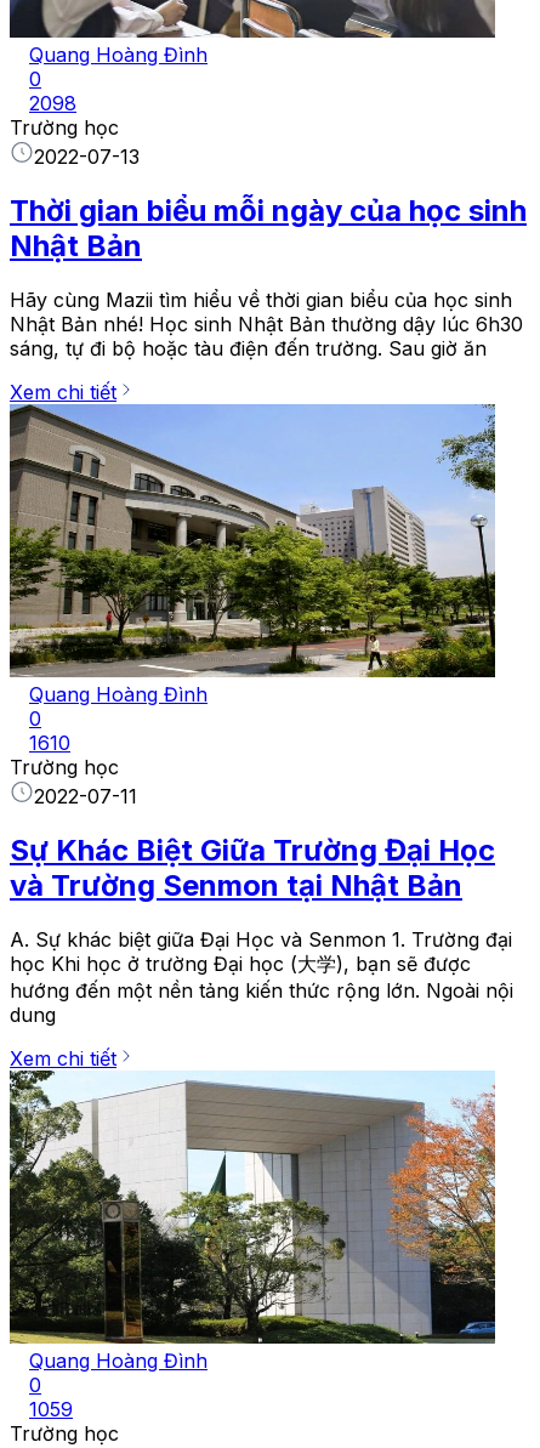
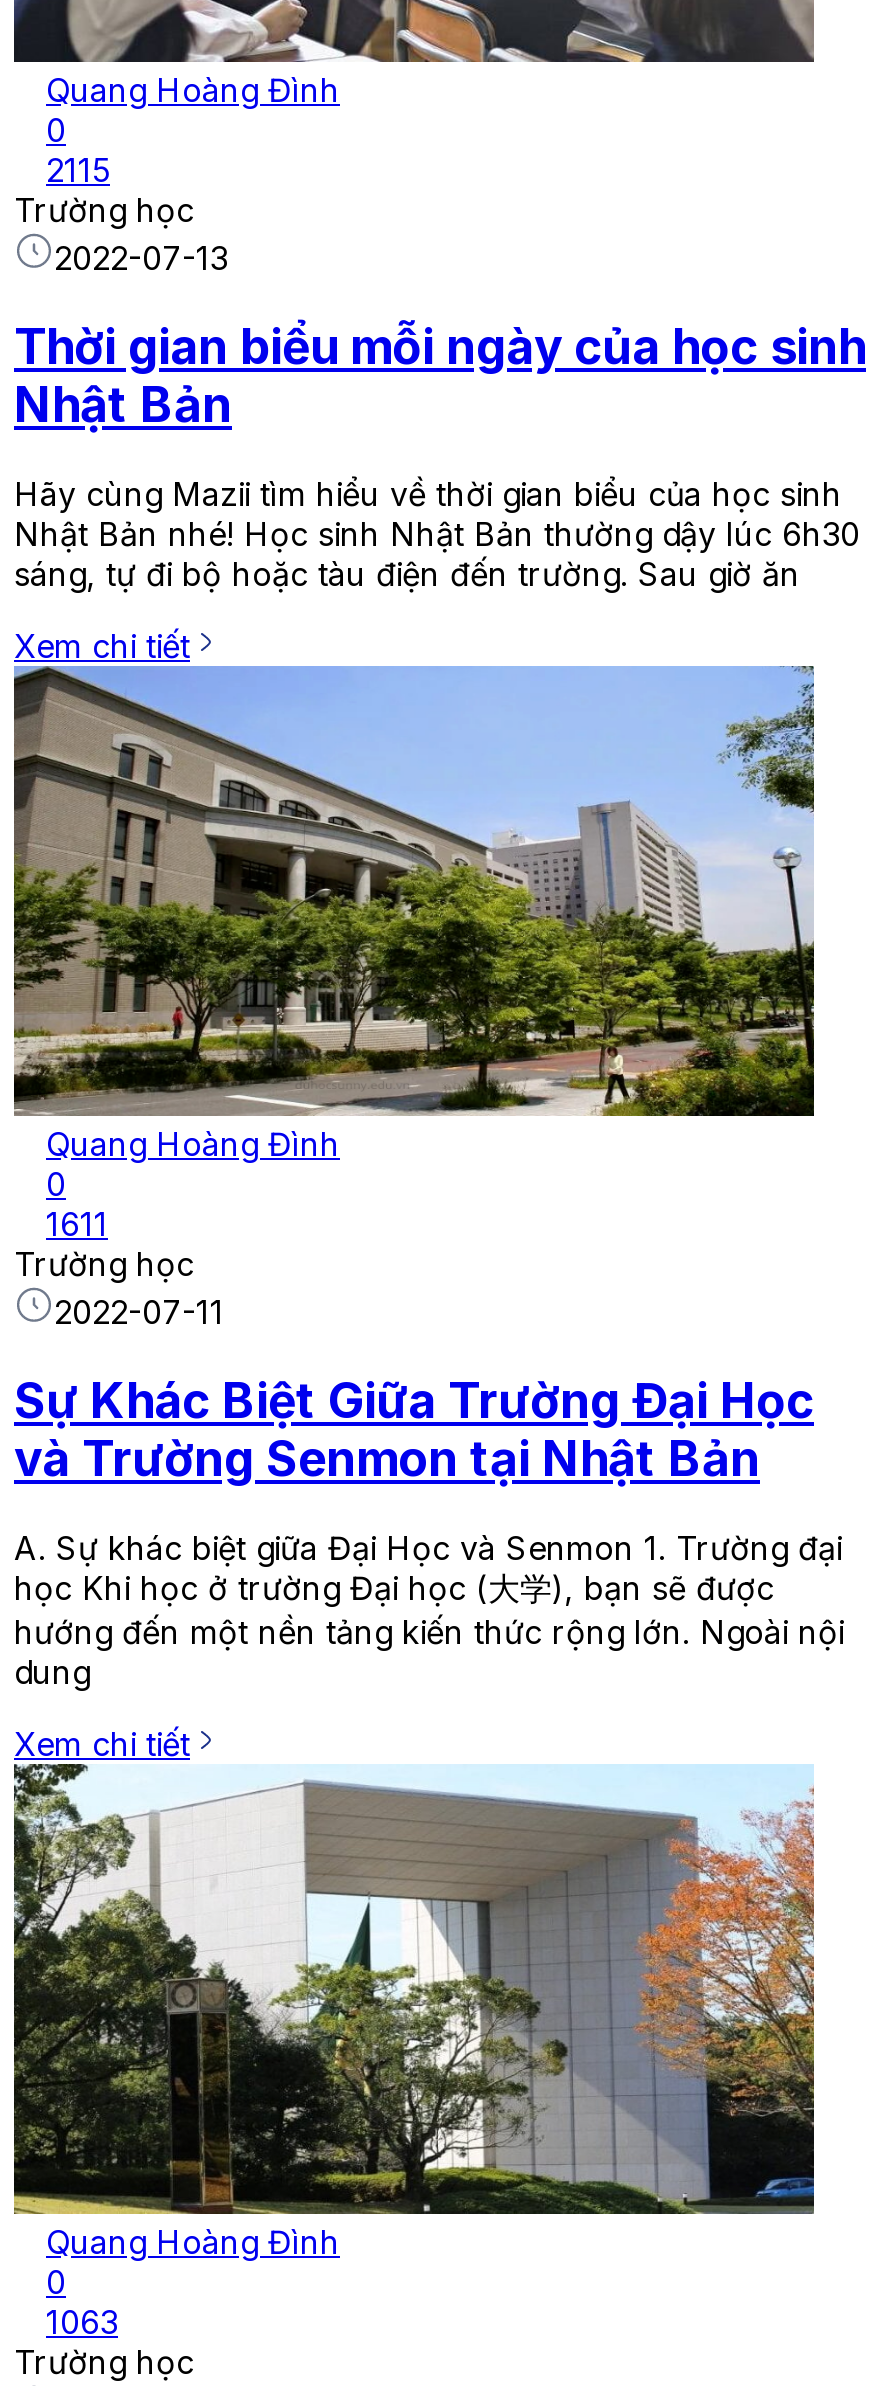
- 2098
+ 2115

- 1610
+ 1611

- 1059
+ 1063
